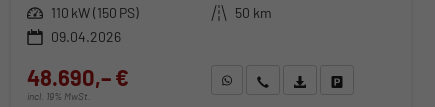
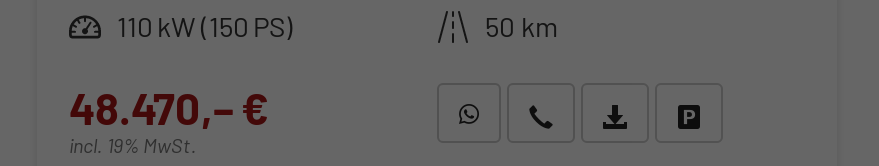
- 09.04.2026
- 48.690,– €
+ 48.470,– €
